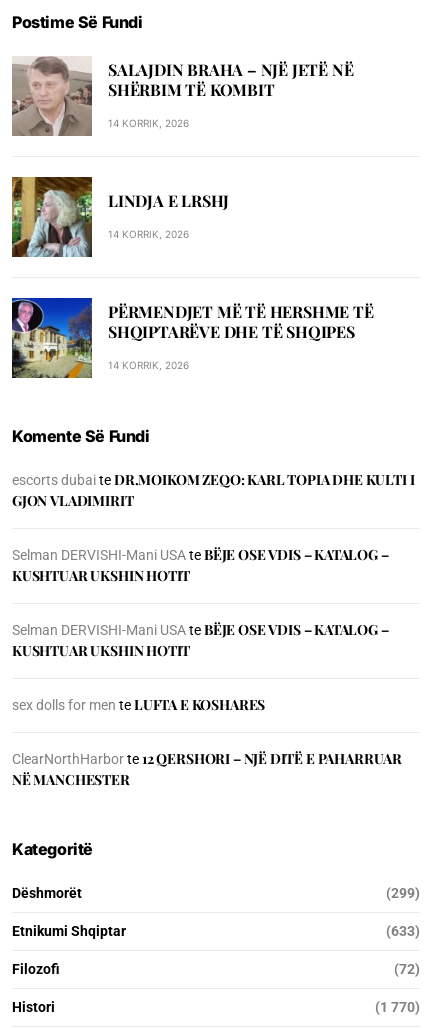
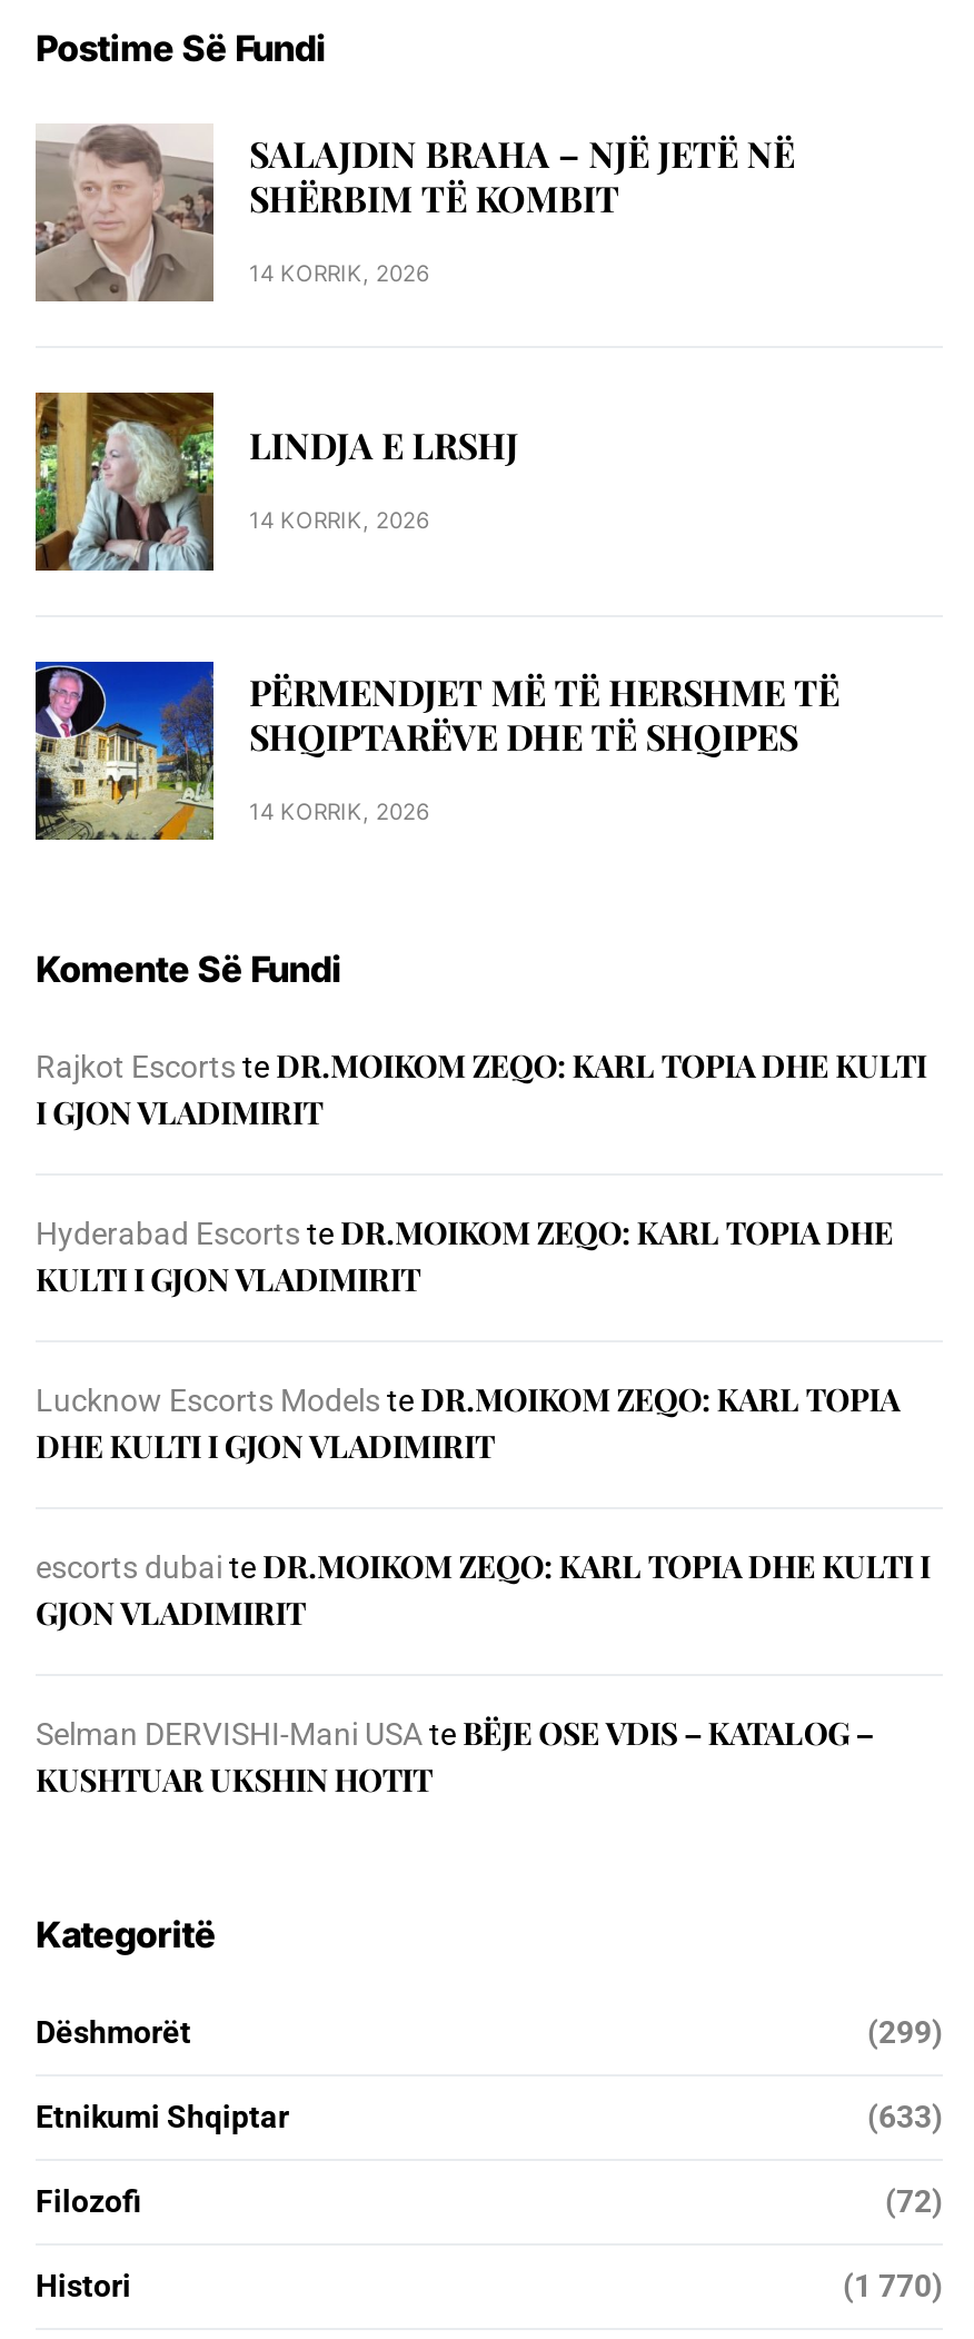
+ Rajkot Escorts te DR.MOIKOM ZEQO: KARL TOPIA DHE KULTI
+ I GJON VLADIMIRIT
+ Hyderabad Escorts te DR.MOIKOM ZEQO: KARL TOPIA DHE
+ KULTI I GJON VLADIMIRIT
+ Lucknow Escorts Models te DR.MOIKOM ZEQO: KARL TOPIA
+ DHE KULTI I GJON VLADIMIRIT

moved down: escorts dubai te DR.MOIKOM ZEQO: KARL TOPIA DHE KULTI I | GJON VLADIMIRIT | Selman DERVISHI-Mani USAte BЁJE OSE VDIS – KATALOG – | KUSHTUAR UKSHIN HOTIT

- Selman DERVISHI-Mani USAte BЁJE OSE VDIS – KATALOG –
- KUSHTUAR UKSHIN HOTIT
- sex dolls for men te LUFTA E KOSHARES
- ClearNorthHarbor te 12 QERSHORI – NJË DITË E PAHARRUAR
- NË MANCHESTER
